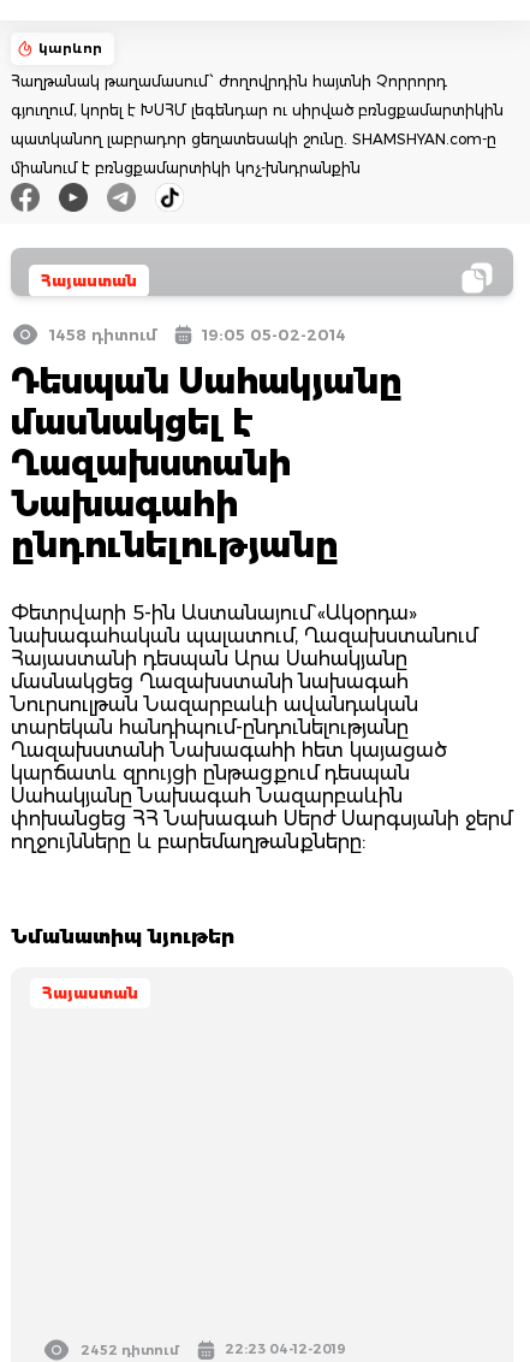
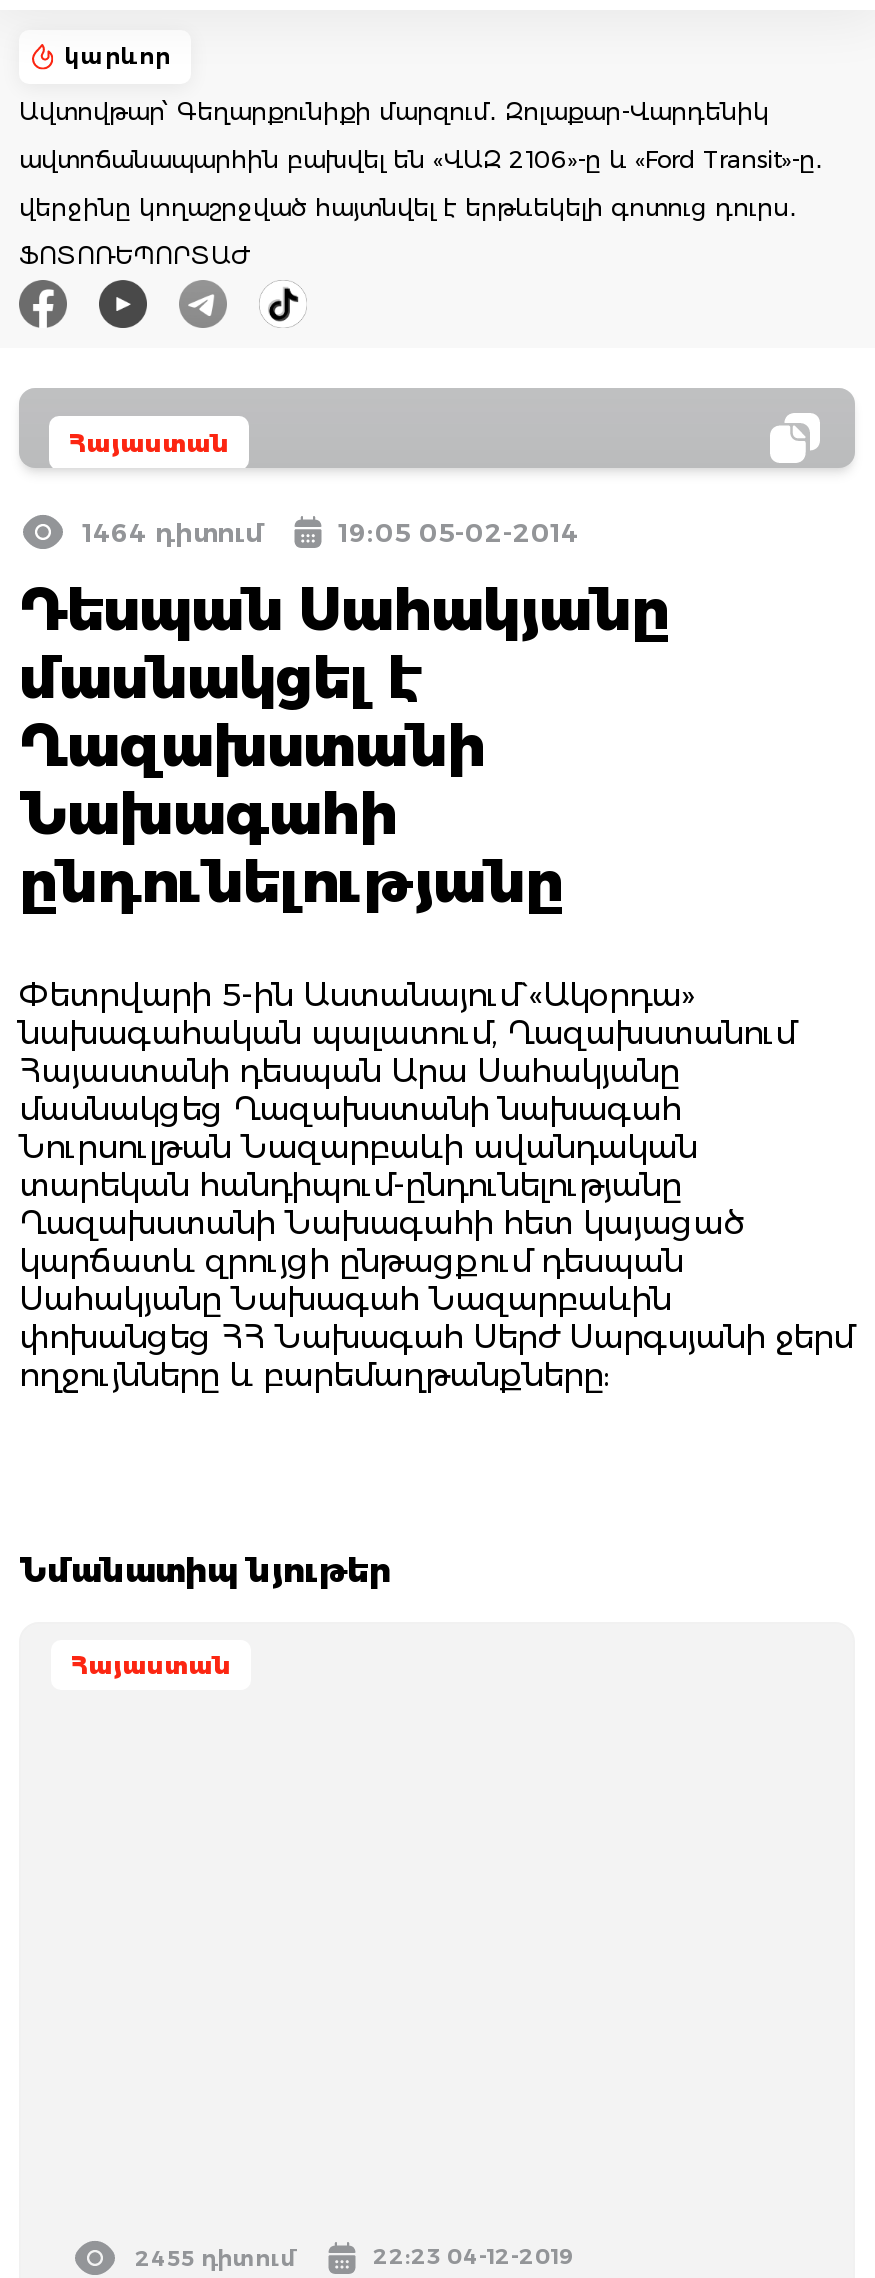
- Հաղթանակ թաղամասում՝ ժողովրդին հայտնի Չորրորդ
+ Ավտովթար՝ Գեղարքունիքի մարզում․ Զոլաքար-Վարդենիկ

- գյուղում, կորել է ԽՍՀՄ լեգենդար ու սիրված բռնցքամարտիկին
+ ավտոճանապարհին բախվել են «ՎԱԶ 2106»-ը և «Ford Transit»-ը․

- պատկանող լաբրադոր ցեղատեսակի շունը. SHAMSHYAN.com-ը
+ վերջինը կողաշրջված հայտնվել է երթևեկելի գոտուց դուրս․

- միանում է բռնցքամարտիկի կոչ-խնդրանքին
+ ՖՈՏՈՌԵՊՈՐՏԱԺ

- 1458 դիտում
+ 1464 դիտում

- 2452 դիտում
+ 2455 դիտում
